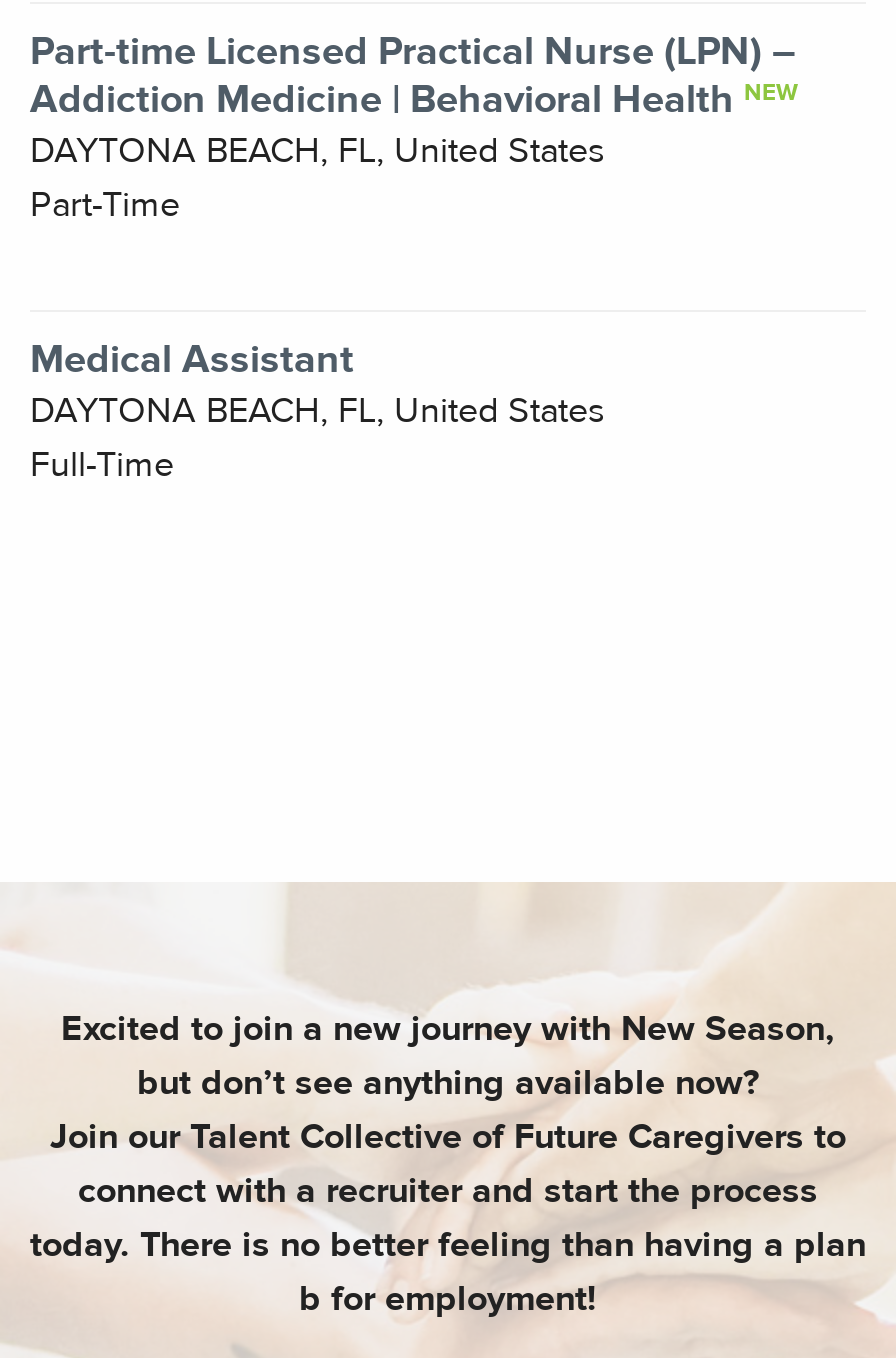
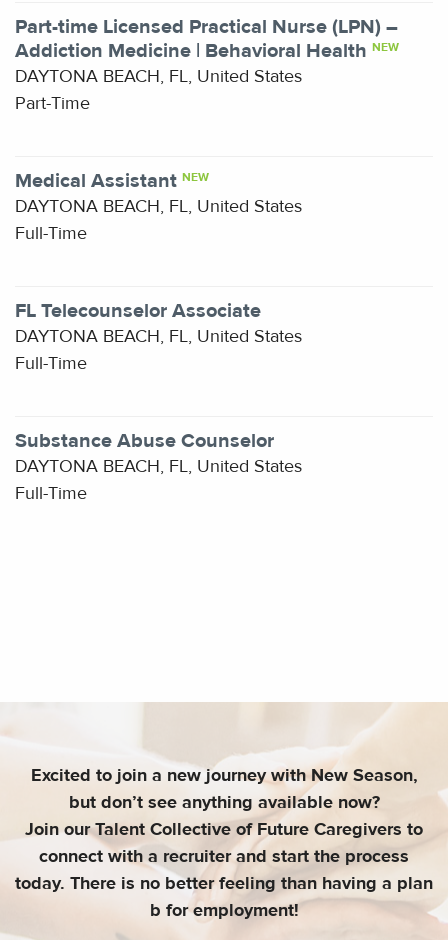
- Medical Assistant
+ Medical Assistant NEW
+ DAYTONA BEACH, FL, United States
+ Full-Time
+ FL Telecounselor Associate
+ DAYTONA BEACH, FL, United States
+ Full-Time
+ Substance Abuse Counselor
